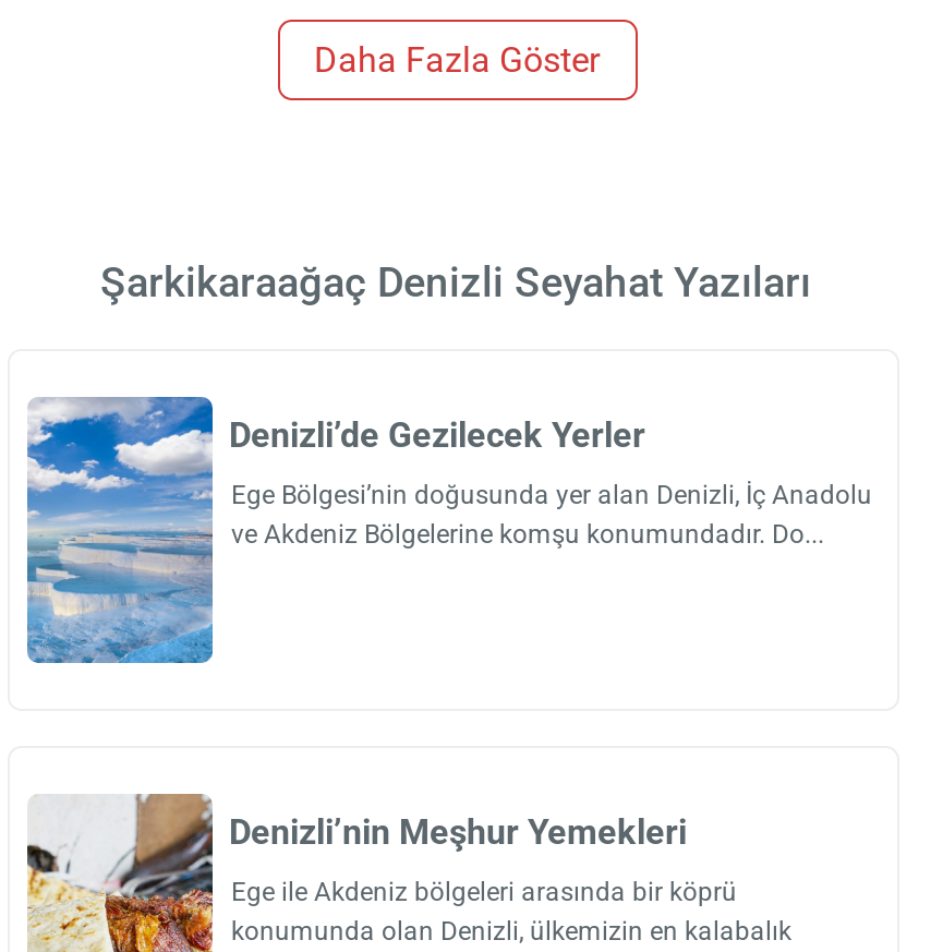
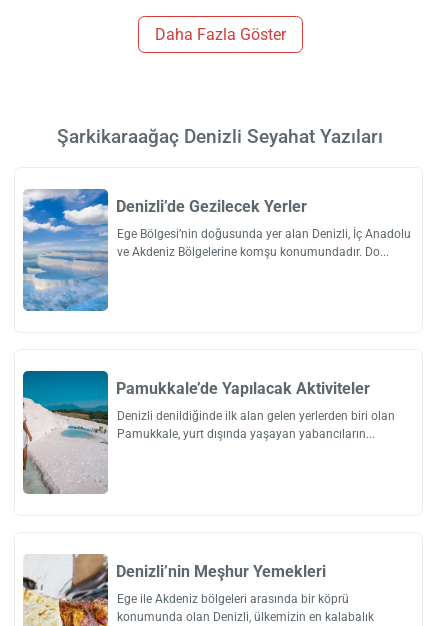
+ [image]
+ Pamukkale’de Yapılacak Aktiviteler
+ Denizli denildiğinde ilk alan gelen yerlerden biri olan
+ Pamukkale, yurt dışında yaşayan yabancıların
